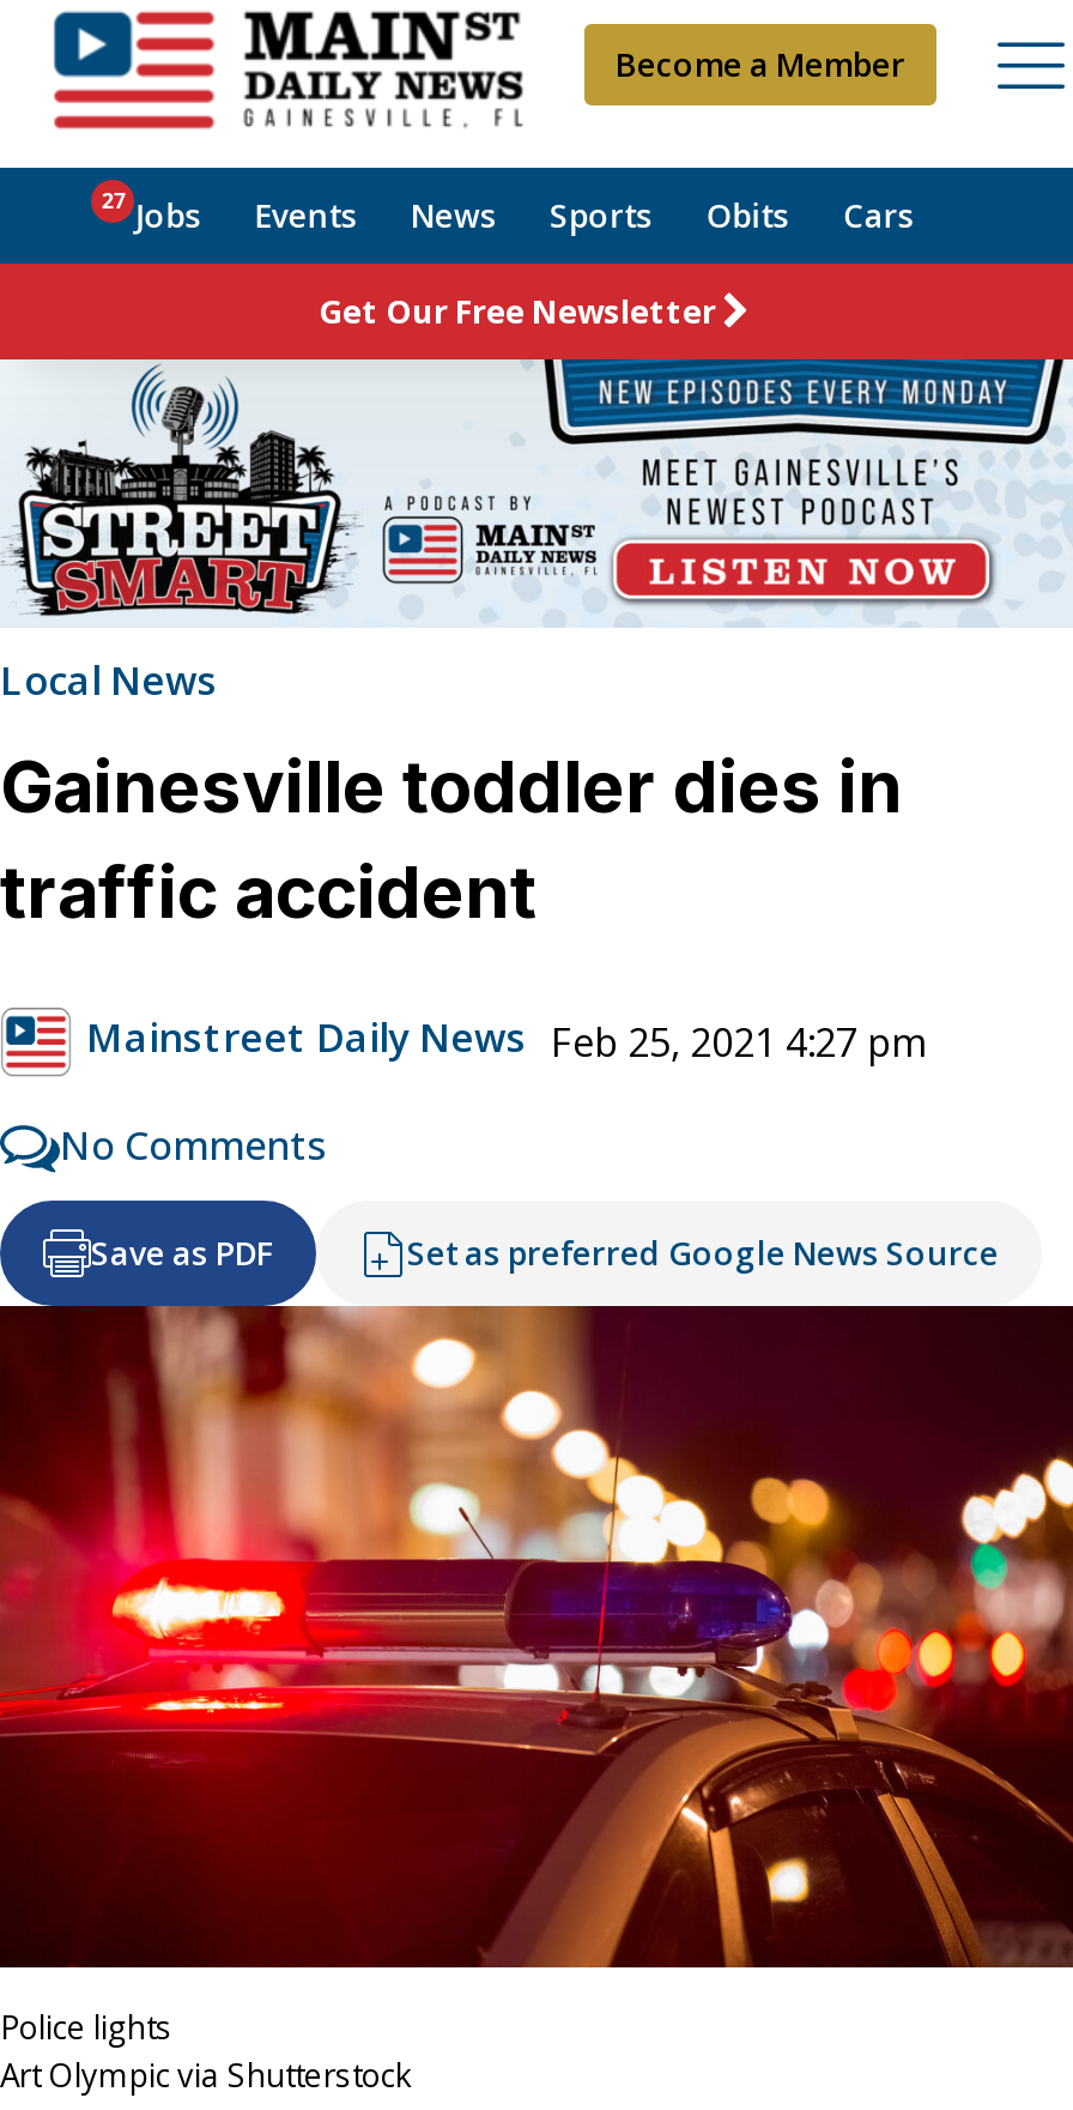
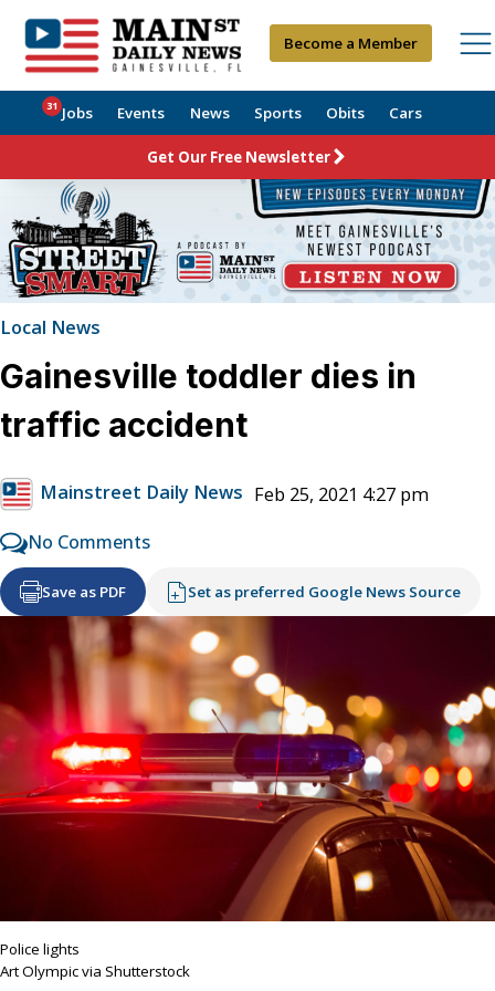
- 27 Jobs Events News Sports Obits Cars
+ 31 Jobs Events News Sports Obits Cars
